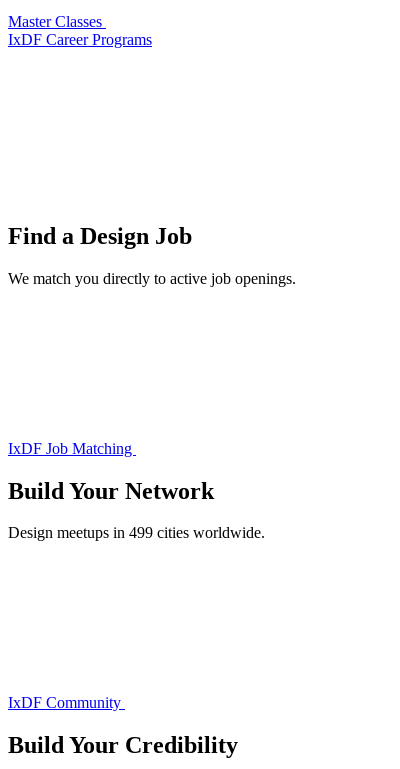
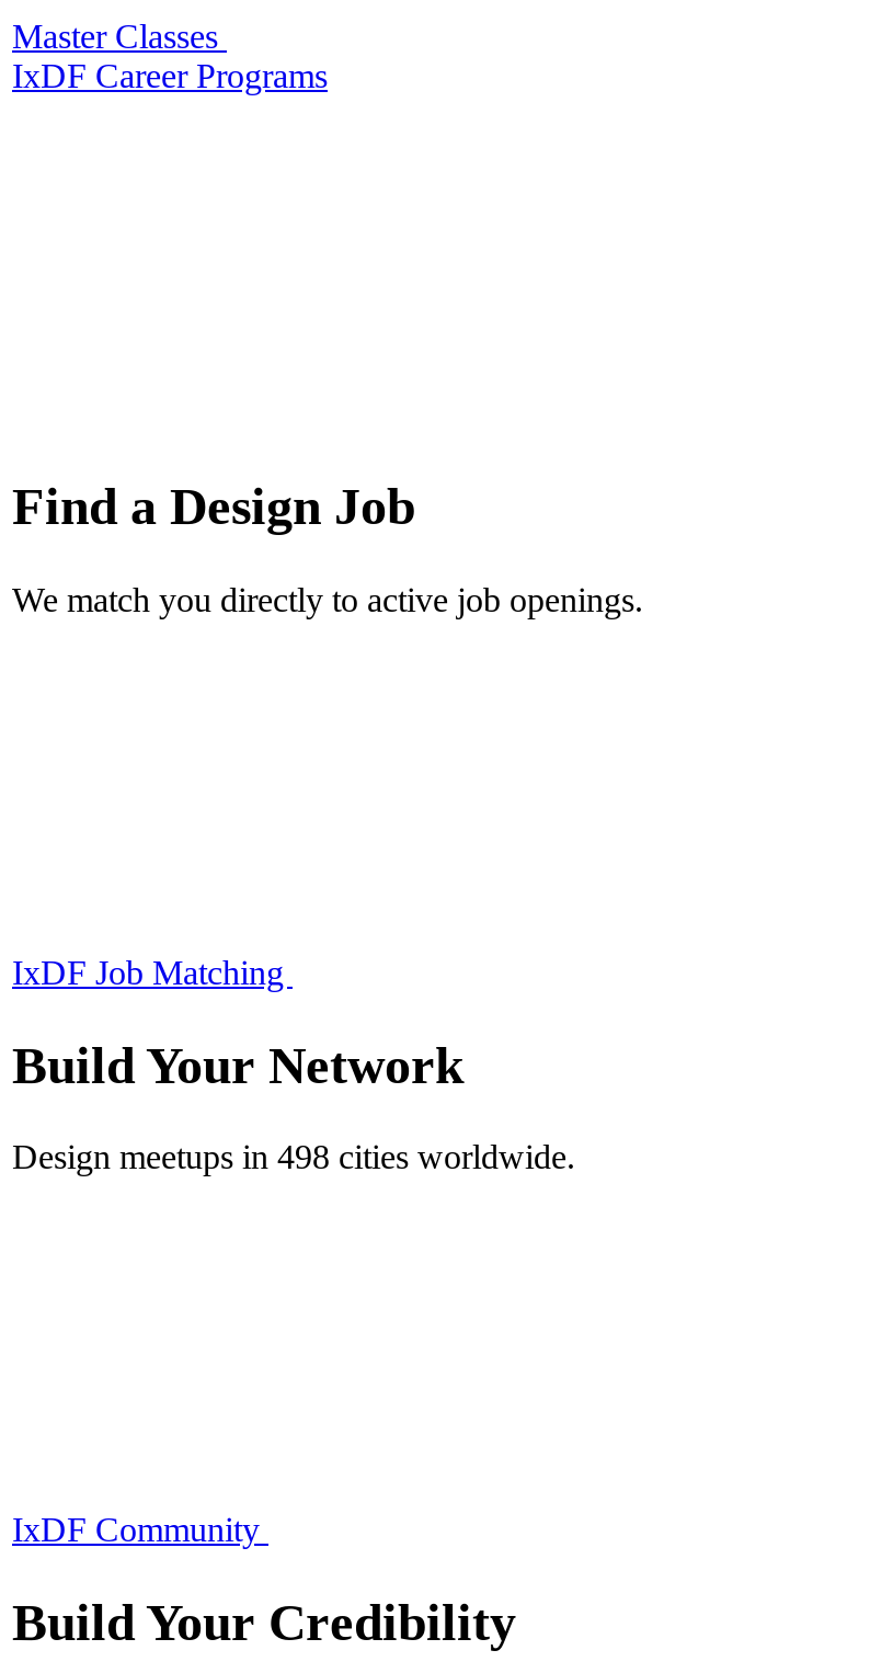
- Design meetups in 499 cities worldwide.
+ Design meetups in 498 cities worldwide.
